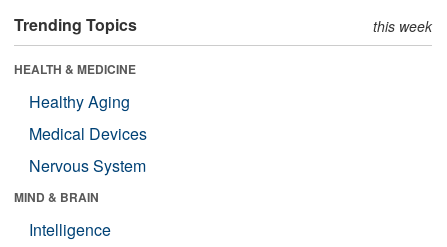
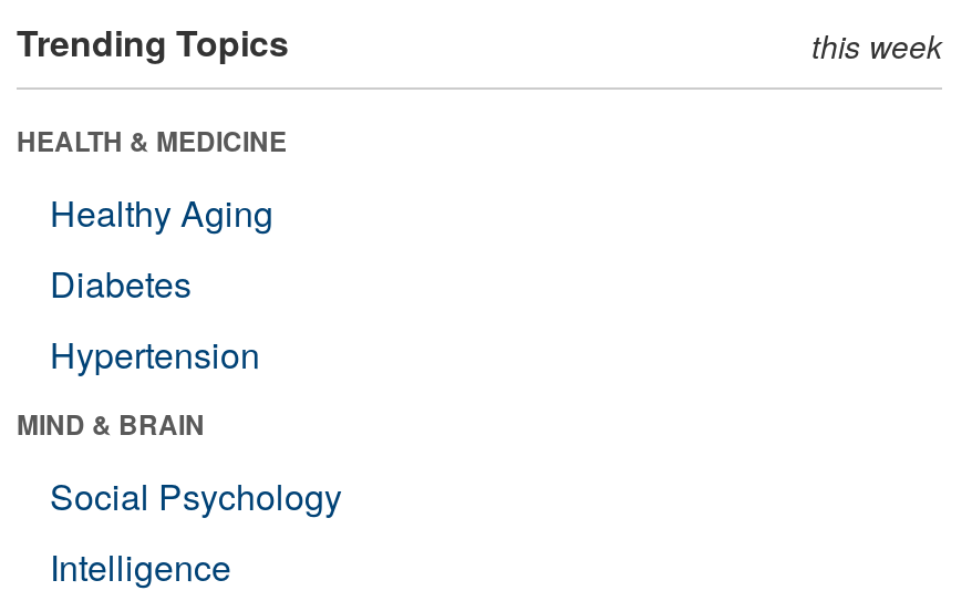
- Medical Devices
- Nervous System
+ Diabetes
+ Hypertension

+ Social Psychology
